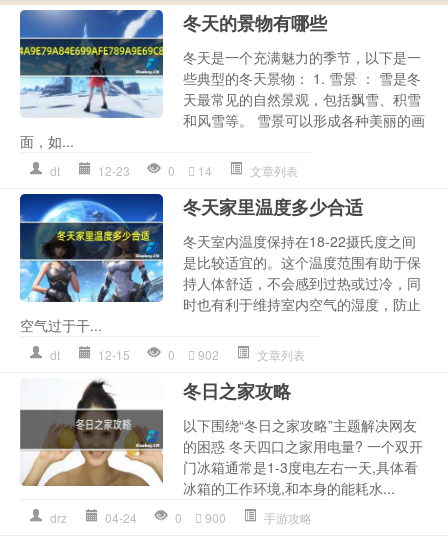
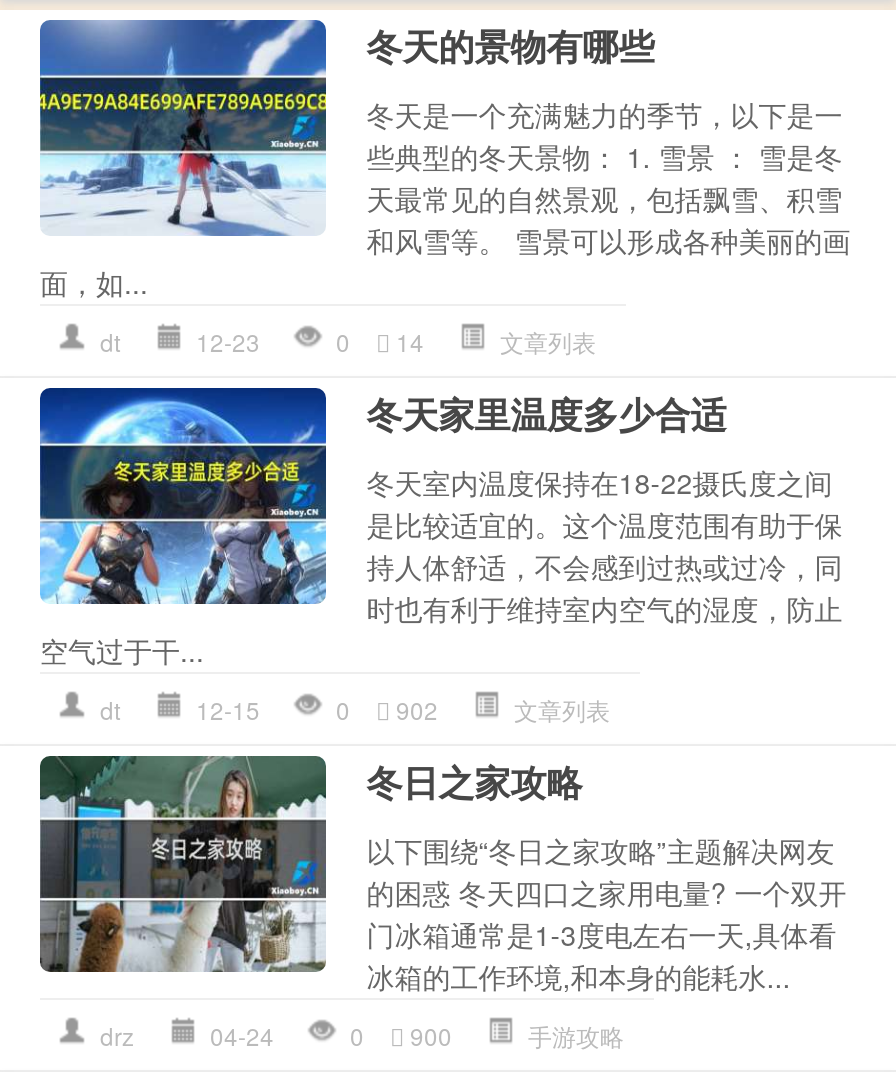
- [image]
+ [image]
